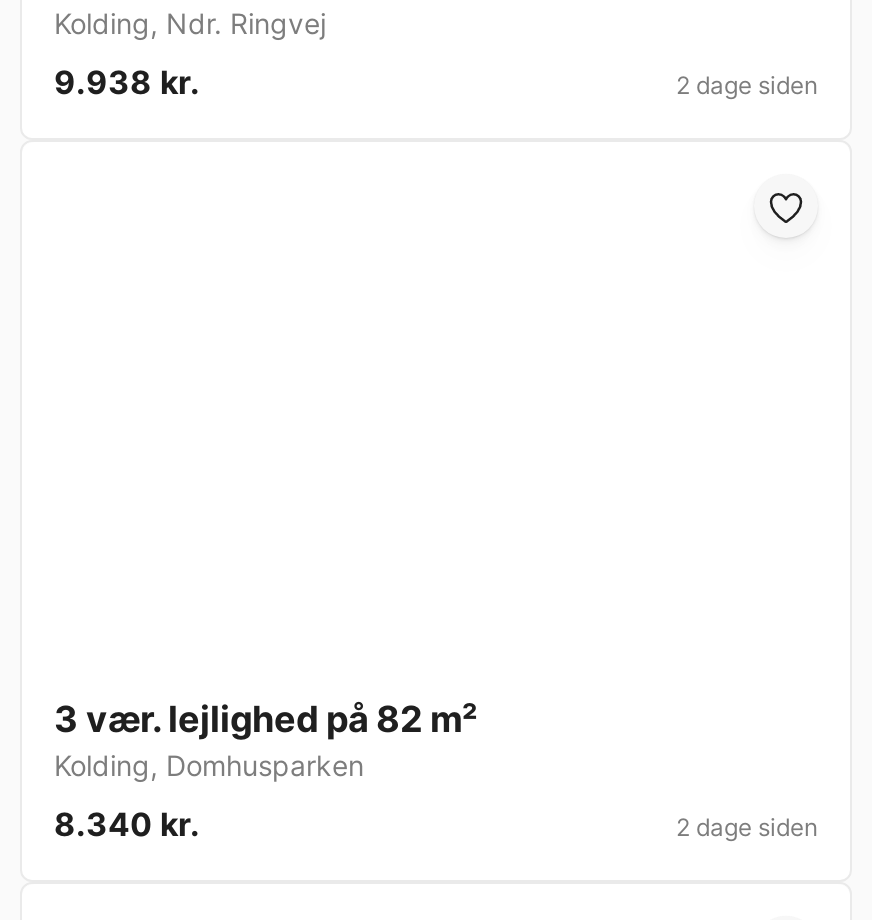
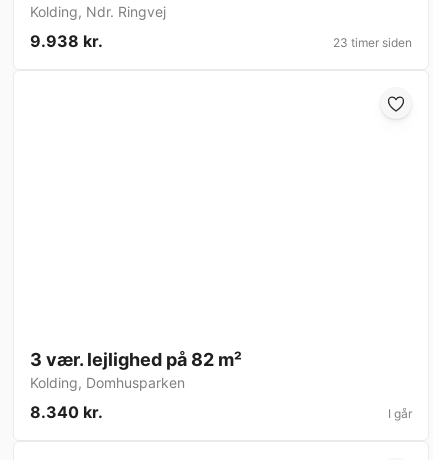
- 2 dage siden
+ 23 timer siden

- 2 dage siden
+ I går
